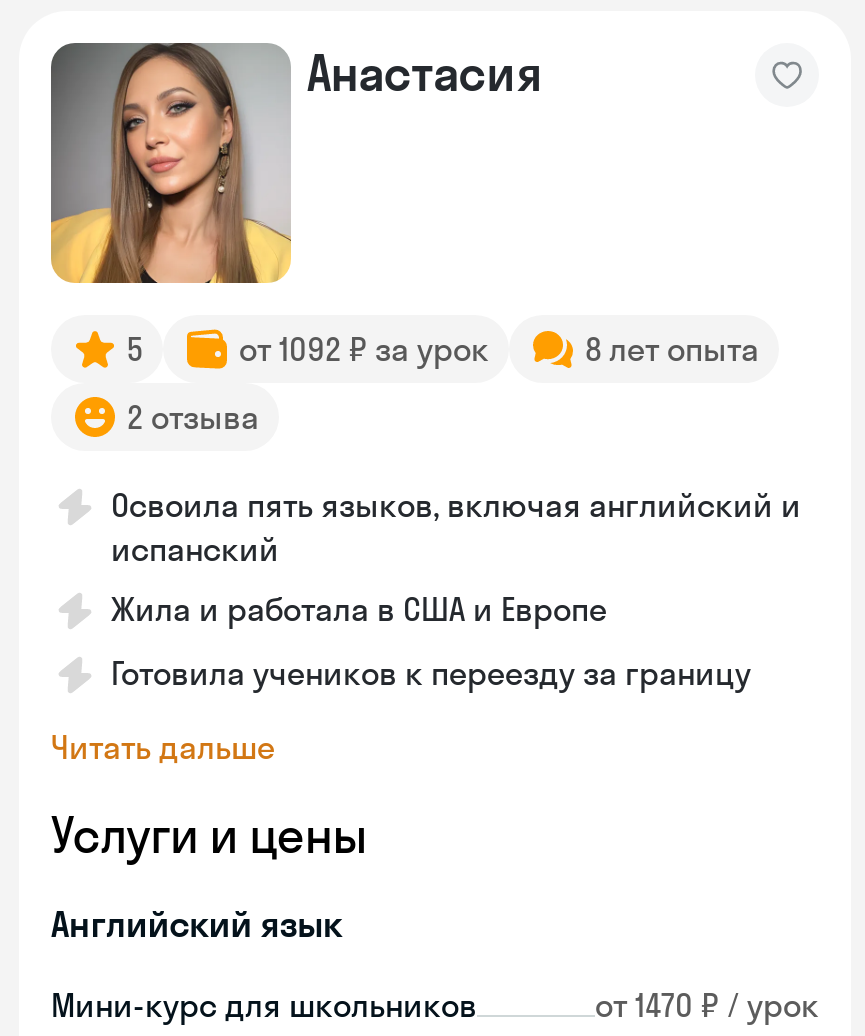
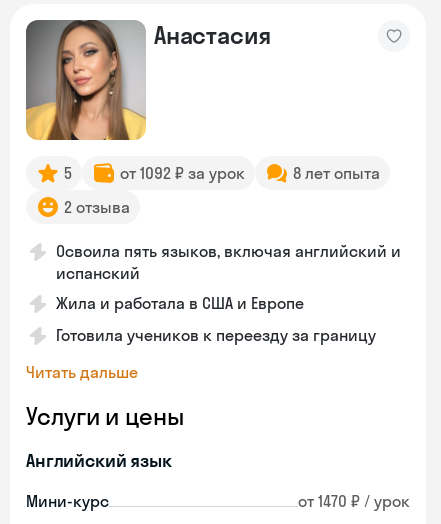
- Мини-курс для школьников
+ Мини-курс
